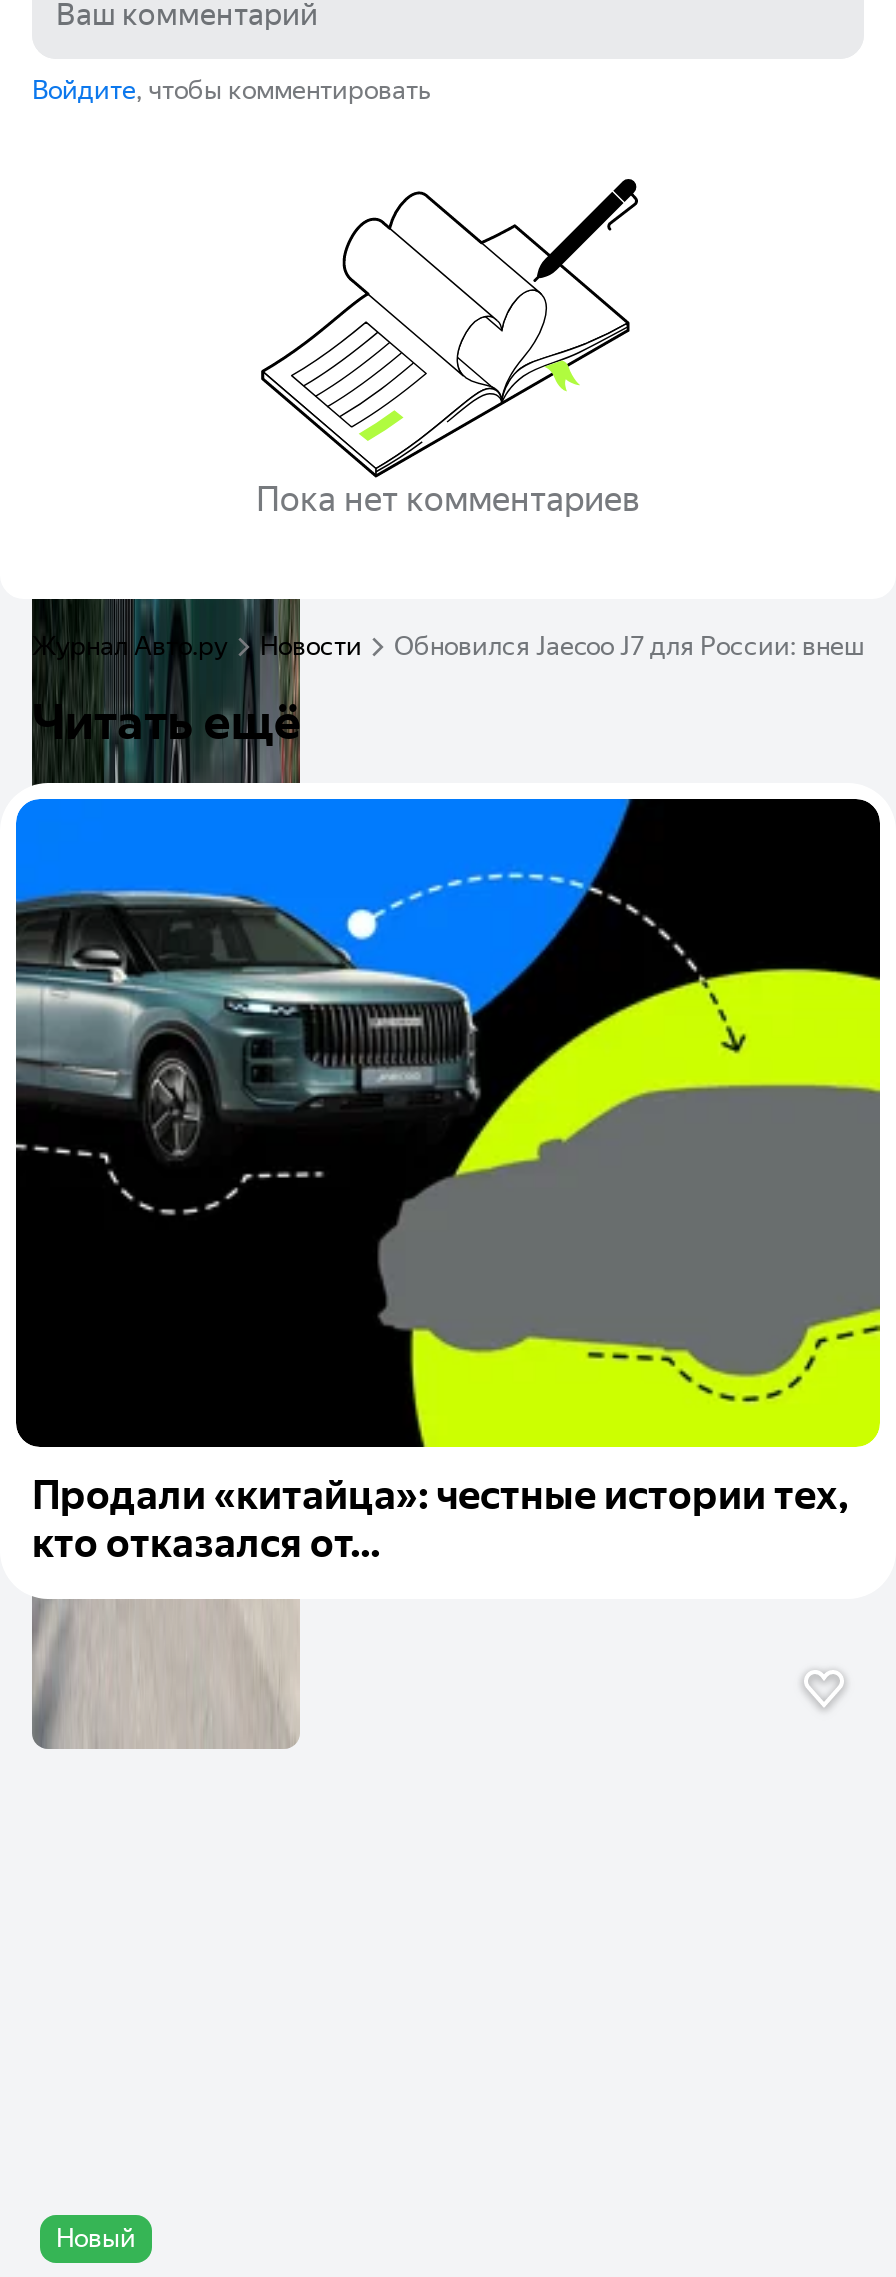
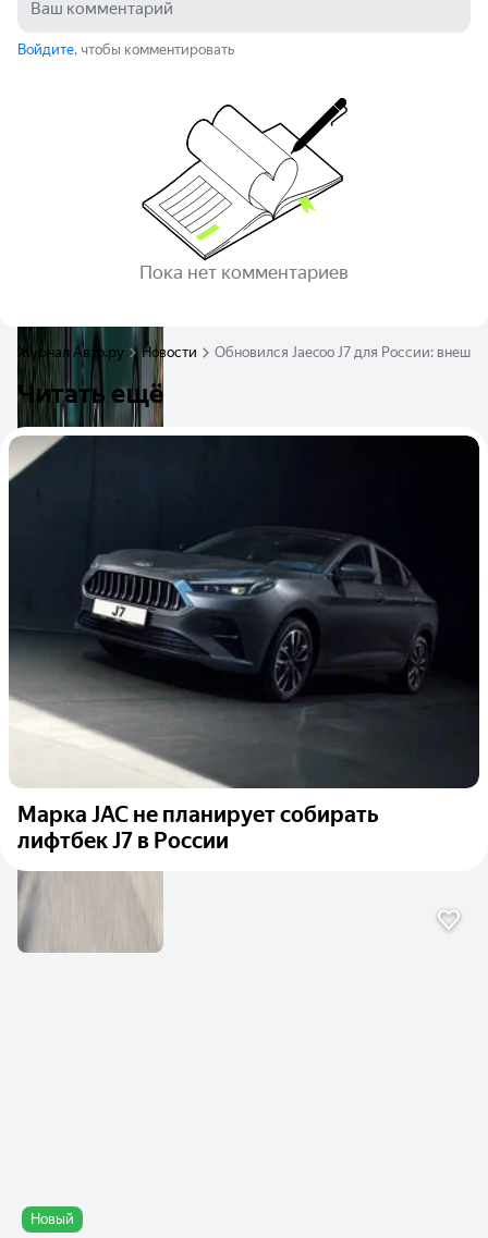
- [image]
- Продали «китайца»: честные истории тех,
- кто отказался от...
+ [image]
+ Марка JAC не планирует собирать
+ лифтбек J7 в России
